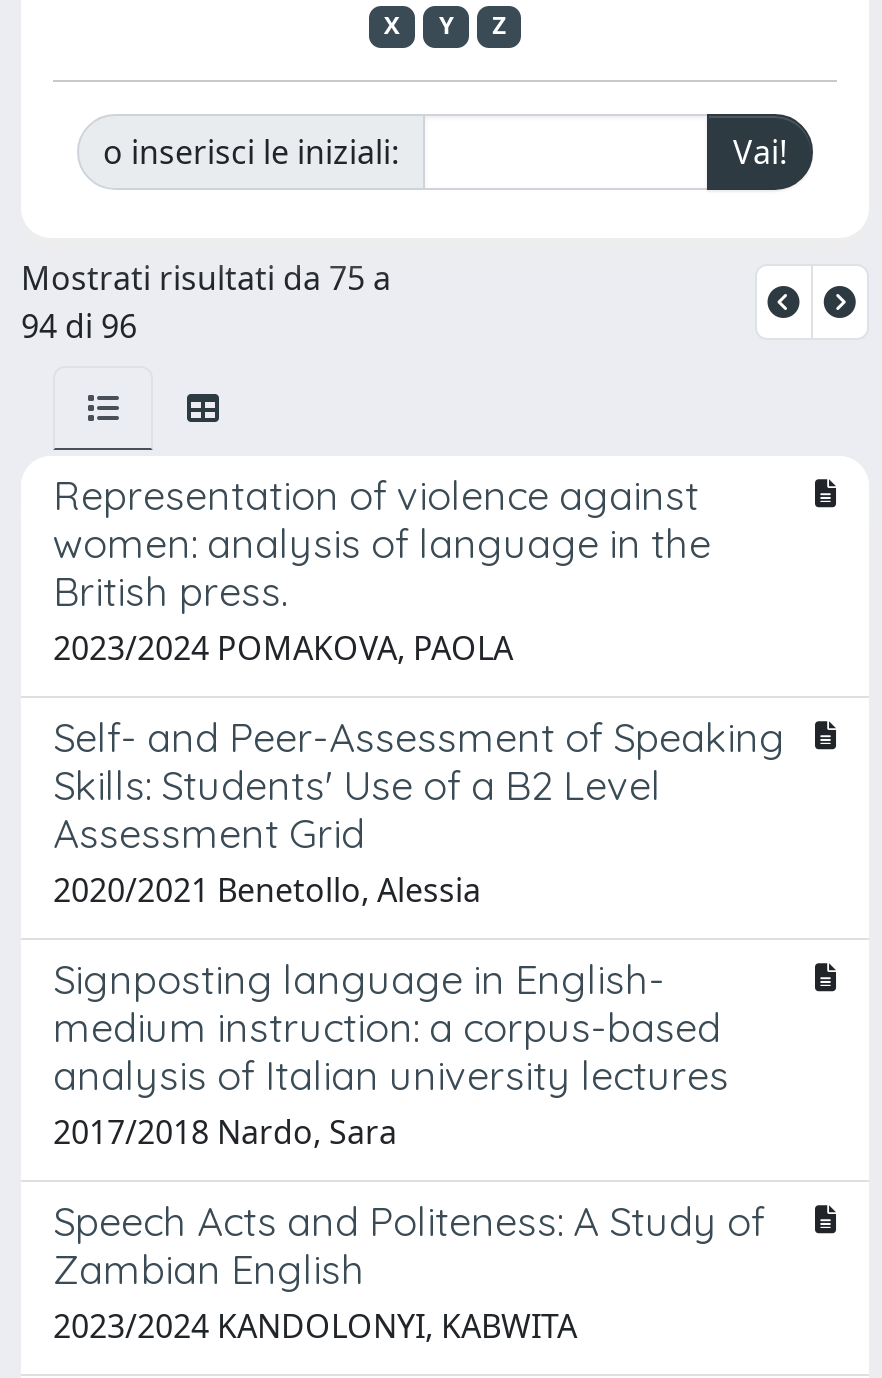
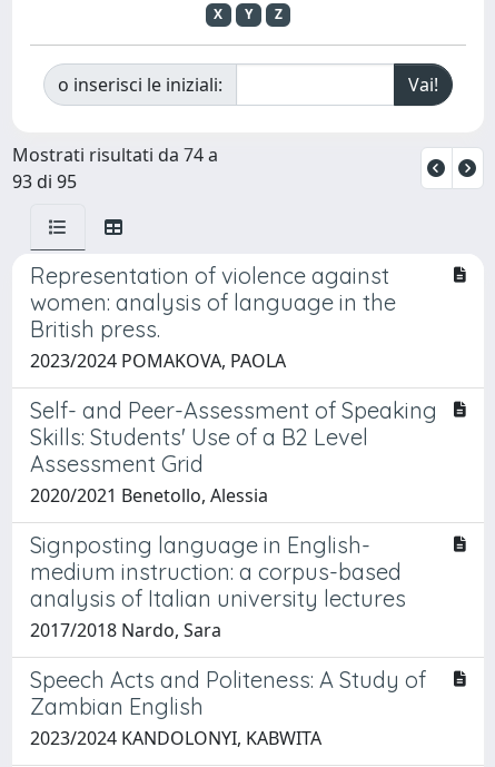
- Mostrati risultati da 75 a
+ Mostrati risultati da 74 a

- 94 di 96
+ 93 di 95
